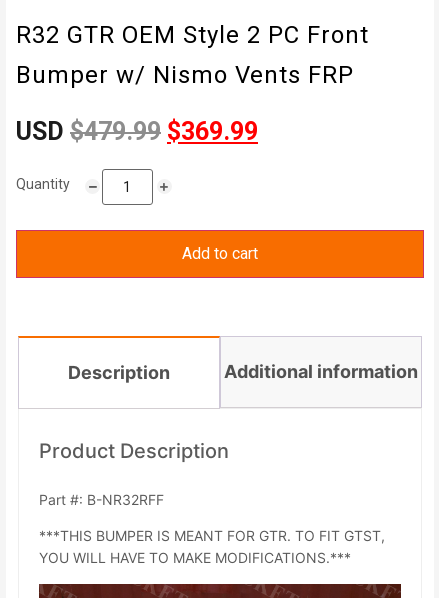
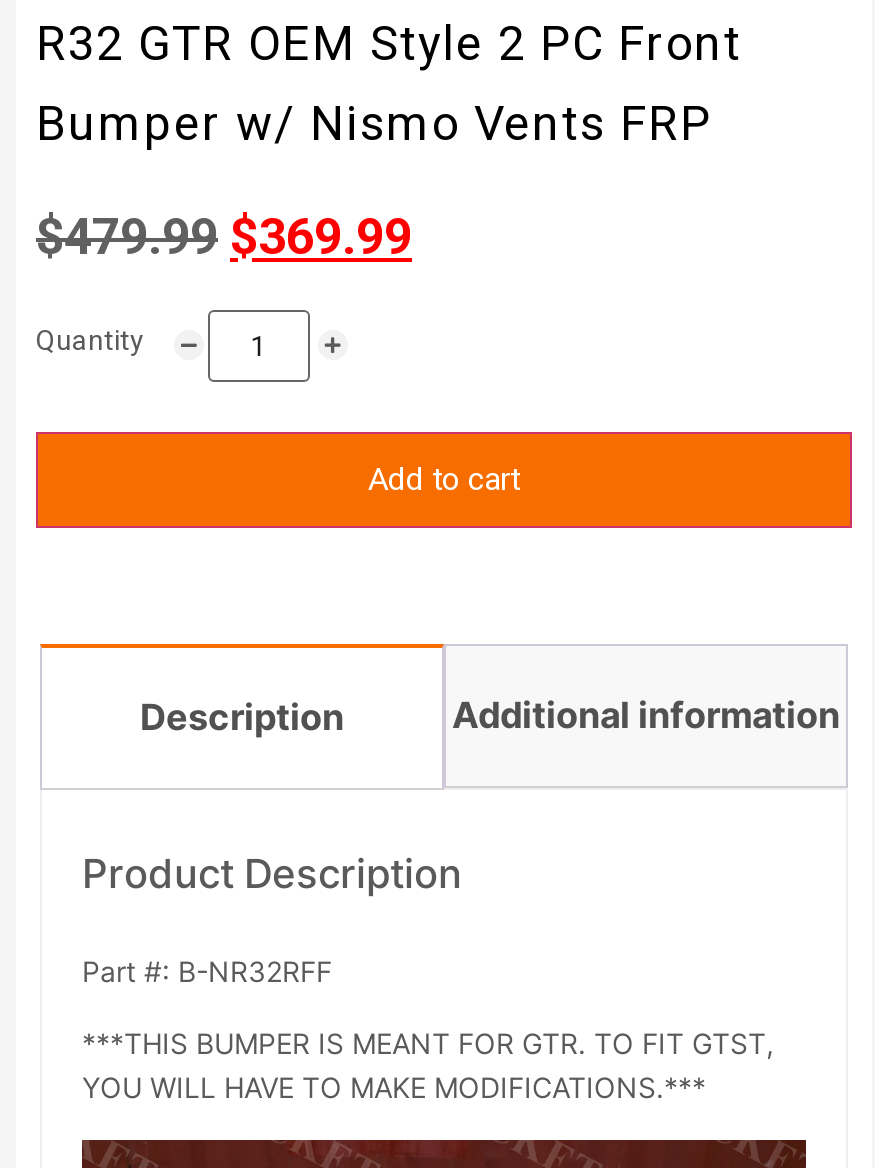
- USD $479.99 $369.99
+ $479.99 $369.99
